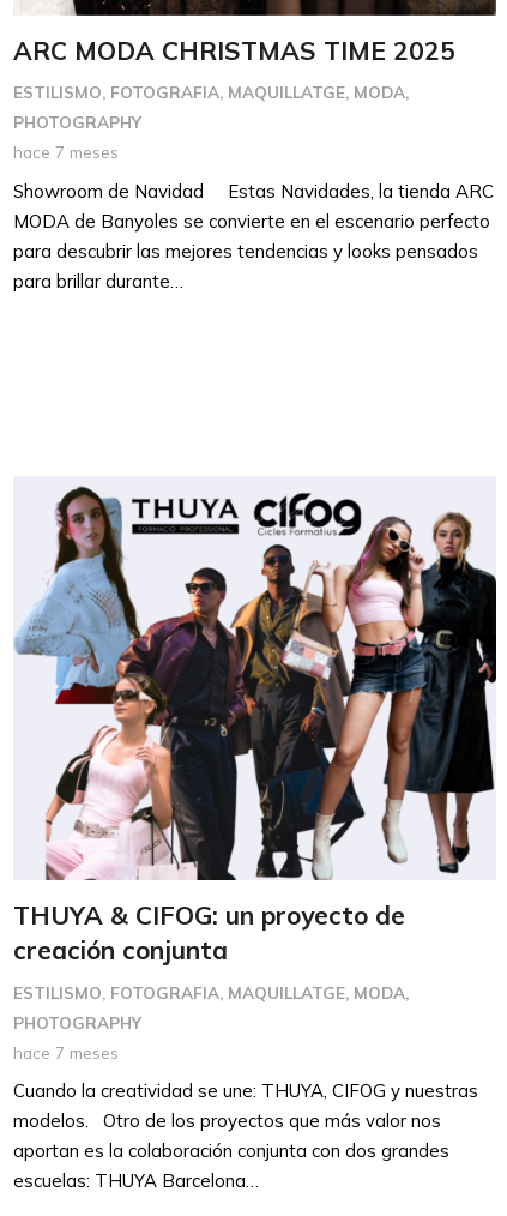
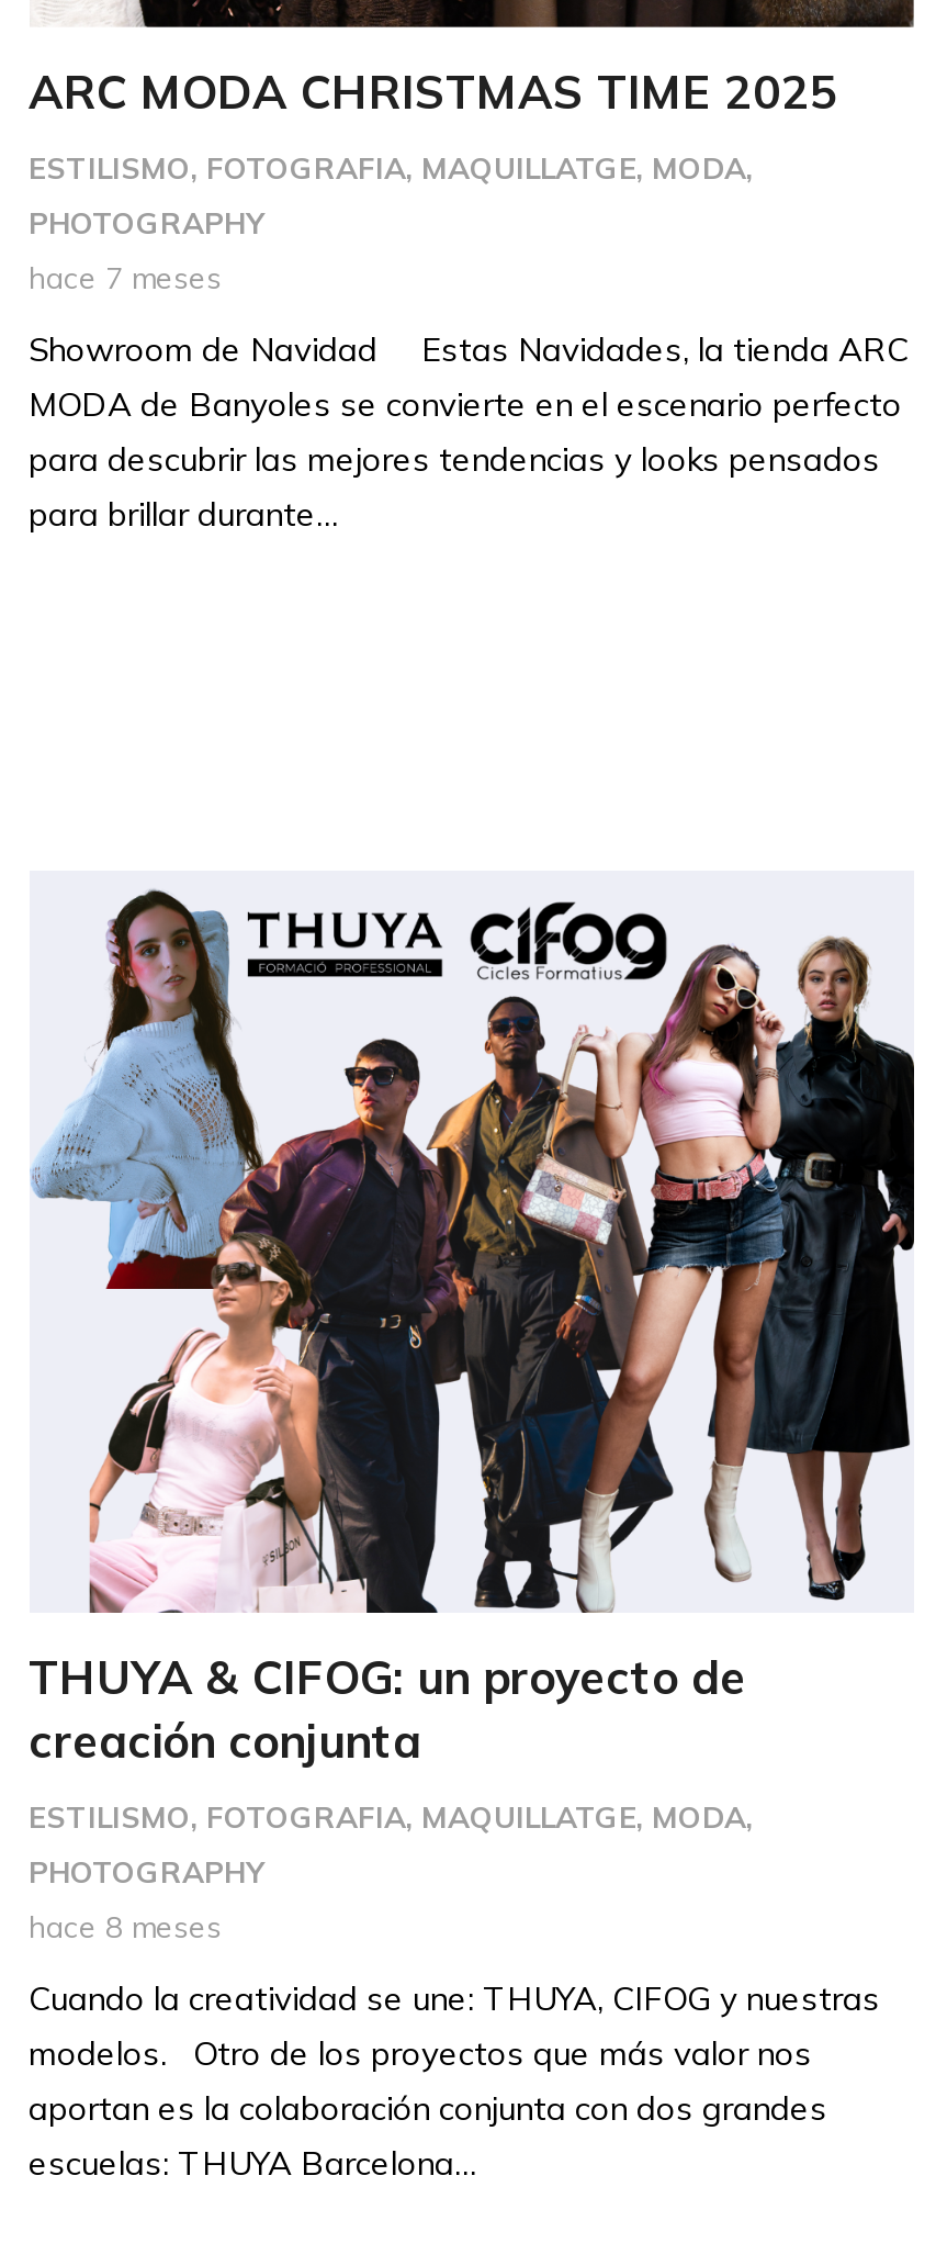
- hace 7 meses
+ hace 8 meses
